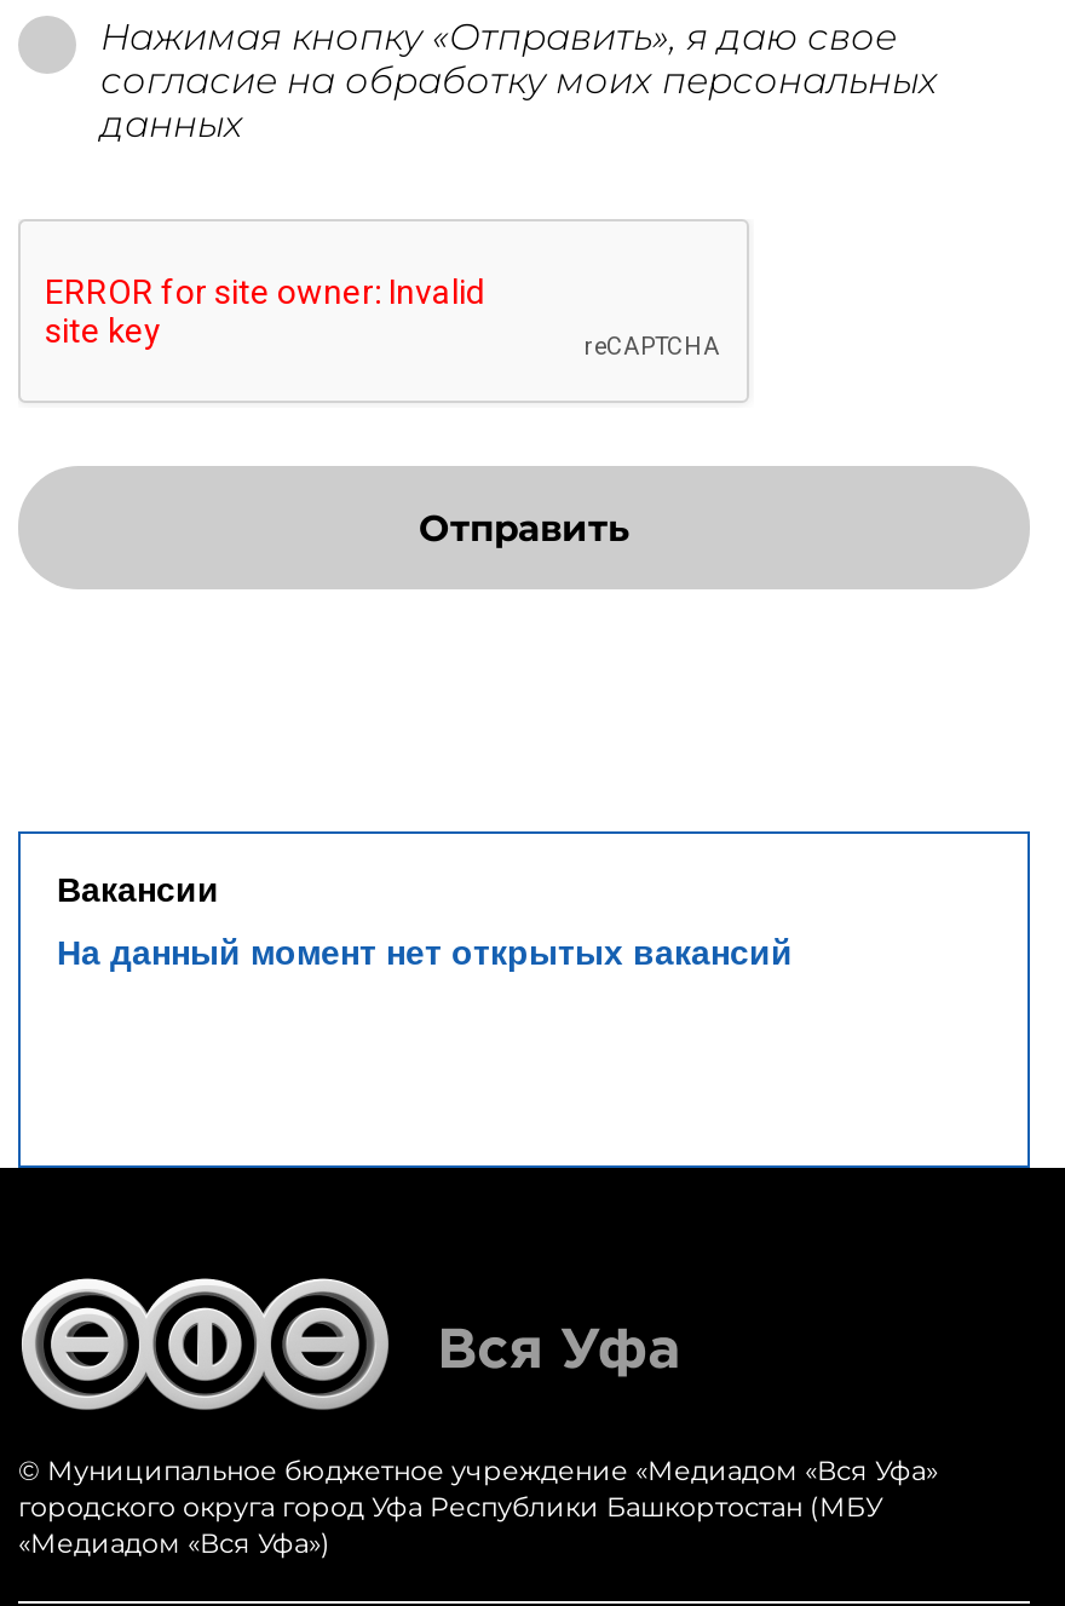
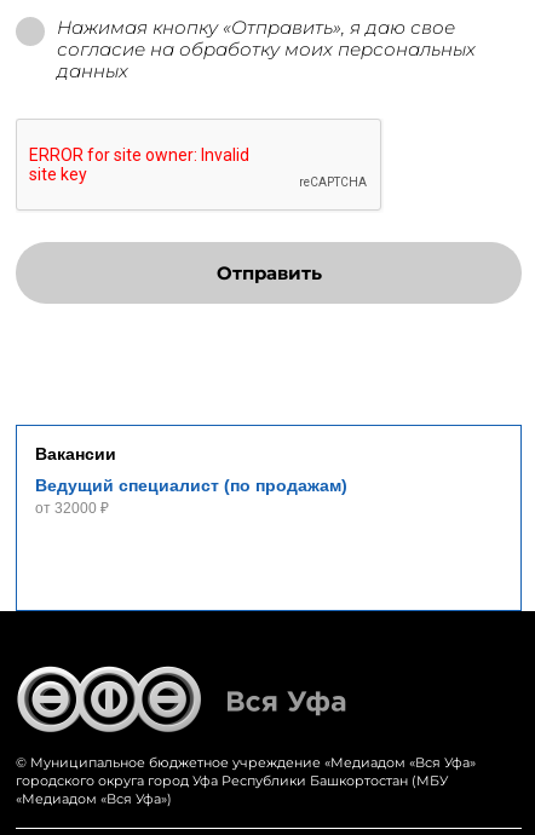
- На данный момент нет открытых вакансий
+ Ведущий специалист (по продажам)
+ от 32000 ₽
